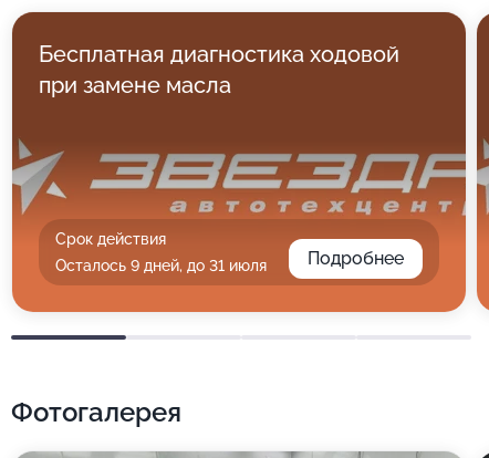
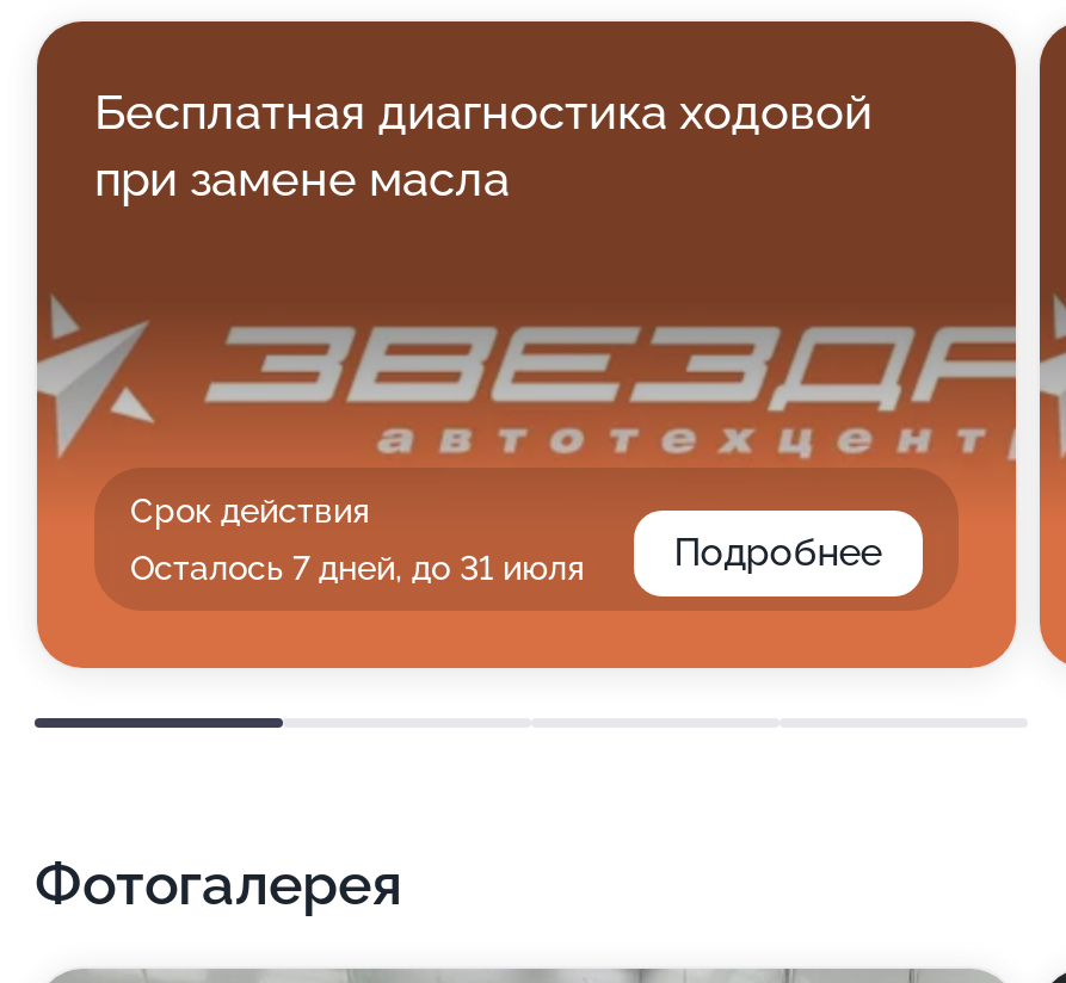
- Осталось 9 дней, до 31 июля
+ Осталось 7 дней, до 31 июля
